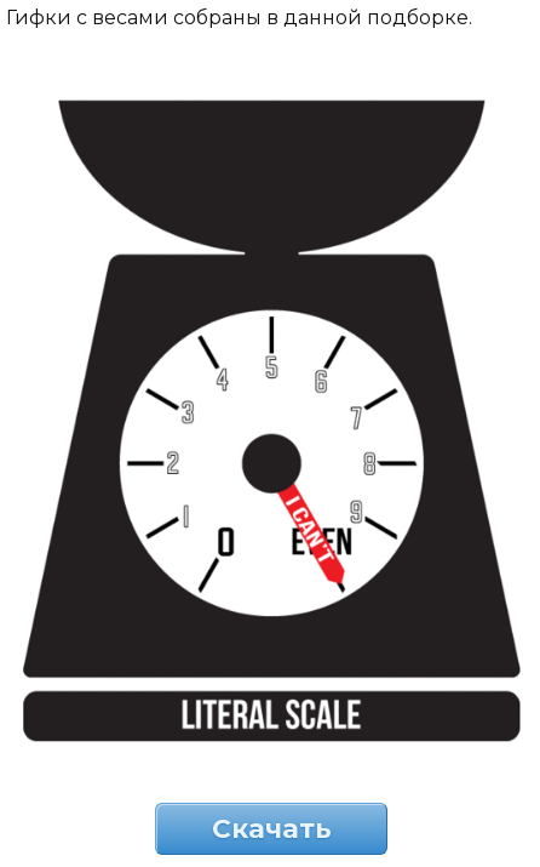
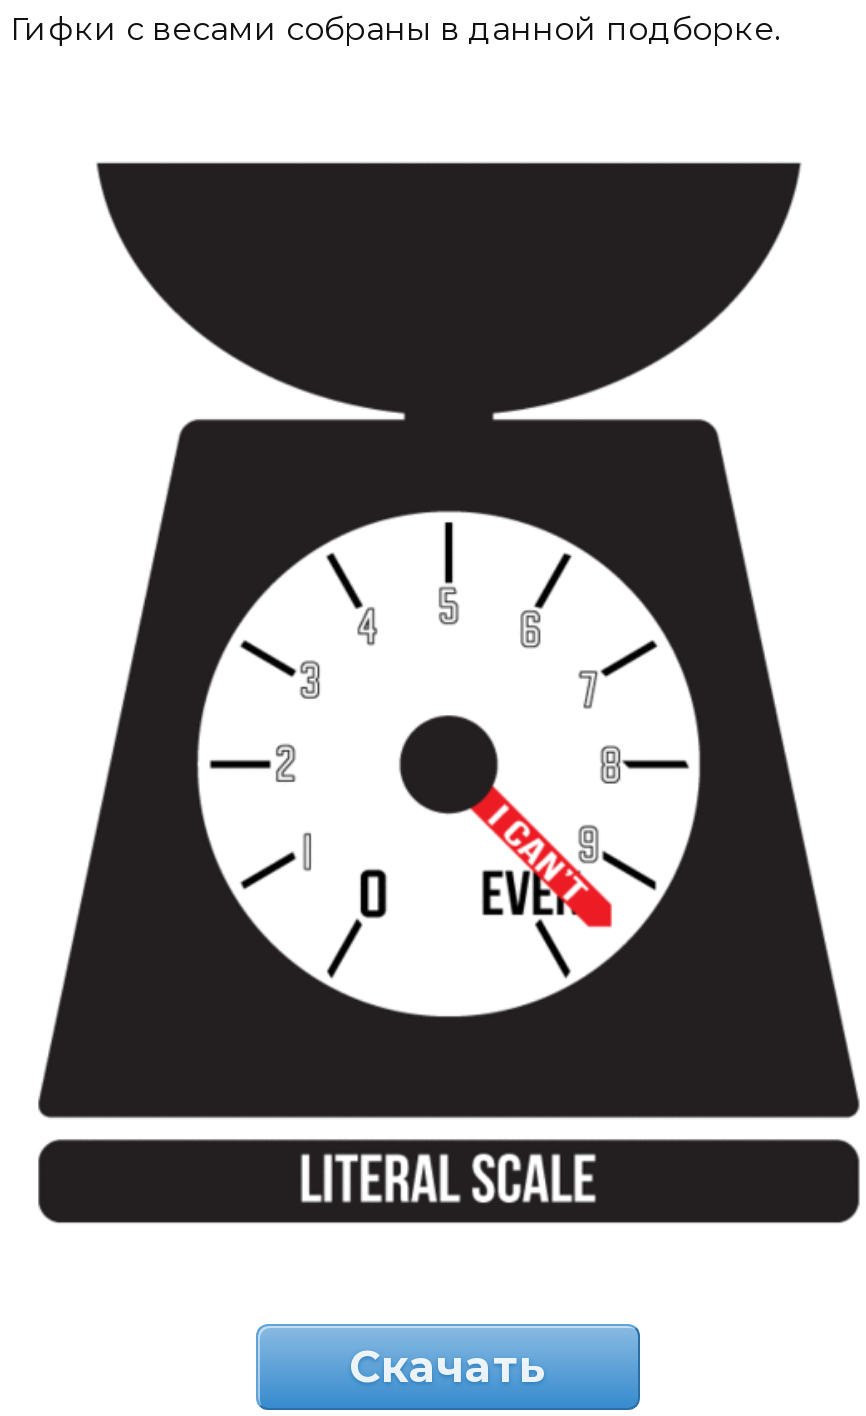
- [image]
+ [image]
